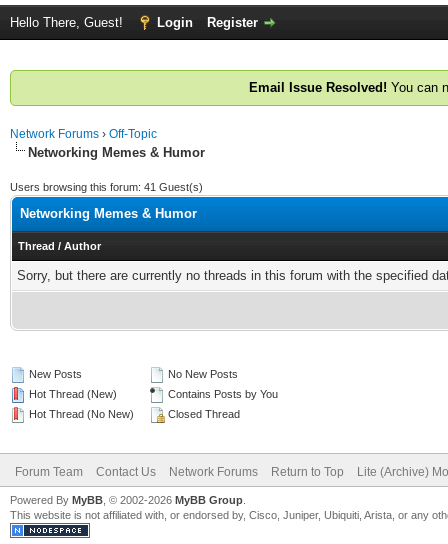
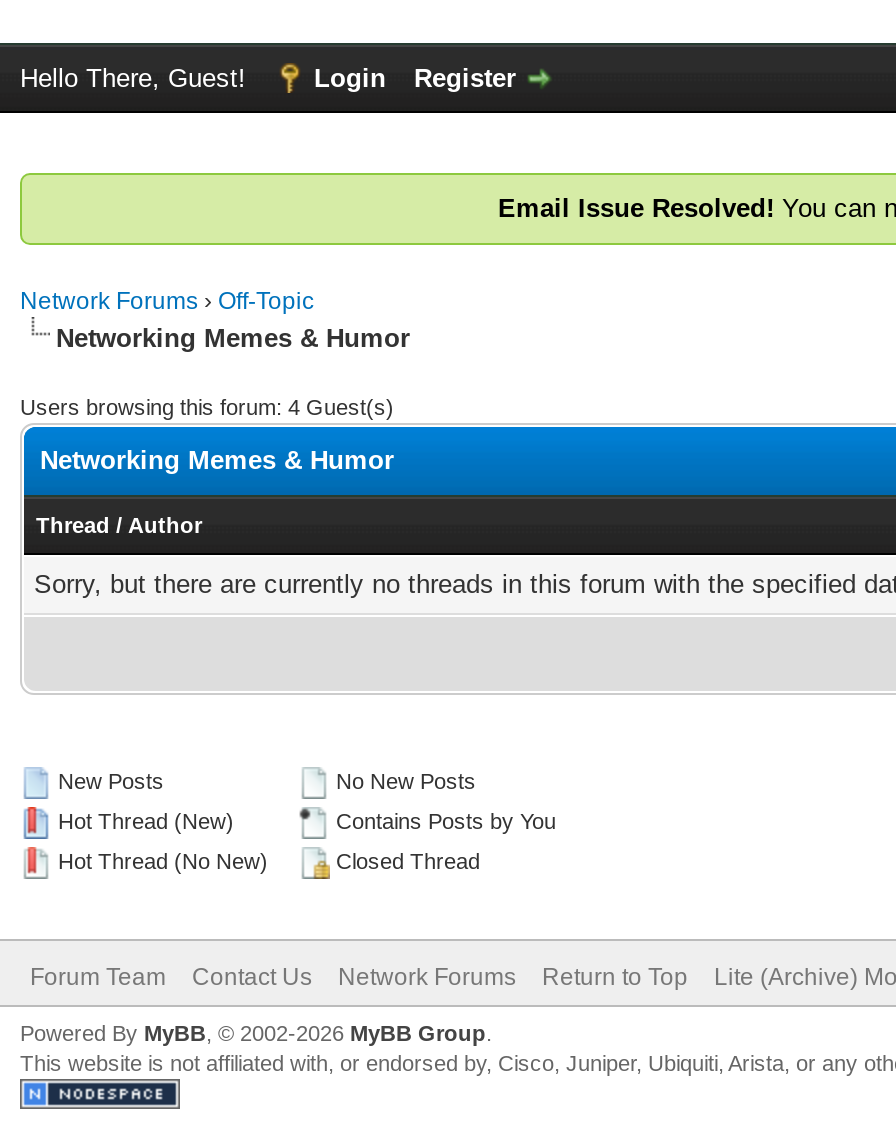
- Users browsing this forum: 41 Guest(s)
+ Users browsing this forum: 4 Guest(s)
